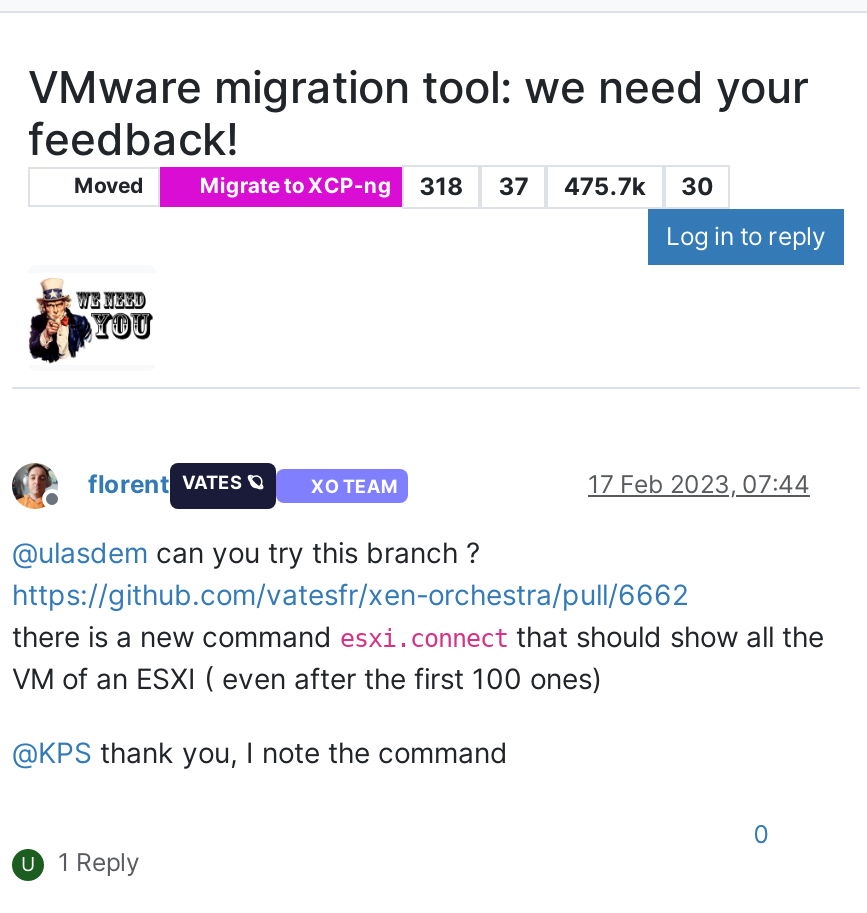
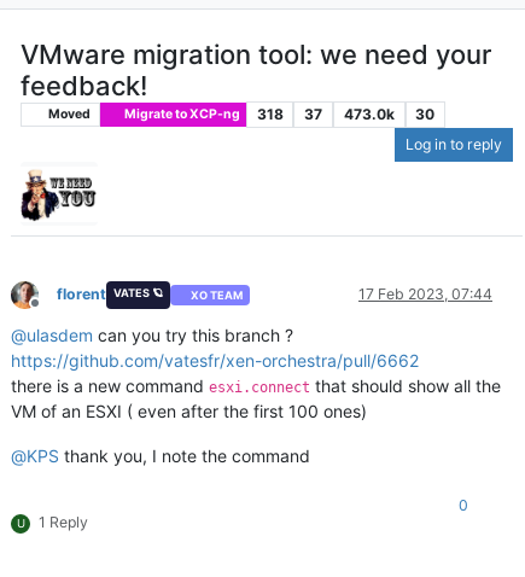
- Moved Migrate to XCP-ng 318 37 475.7k 30
+ Moved Migrate to XCP-ng 318 37 473.0k 30
